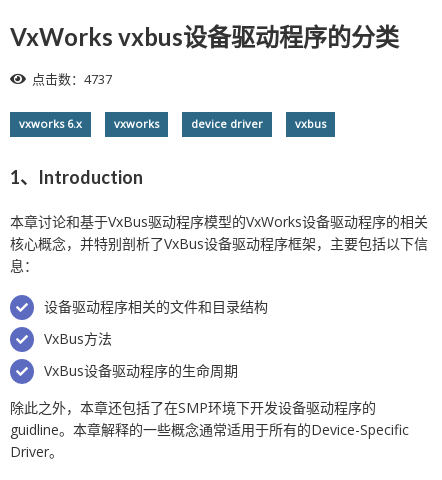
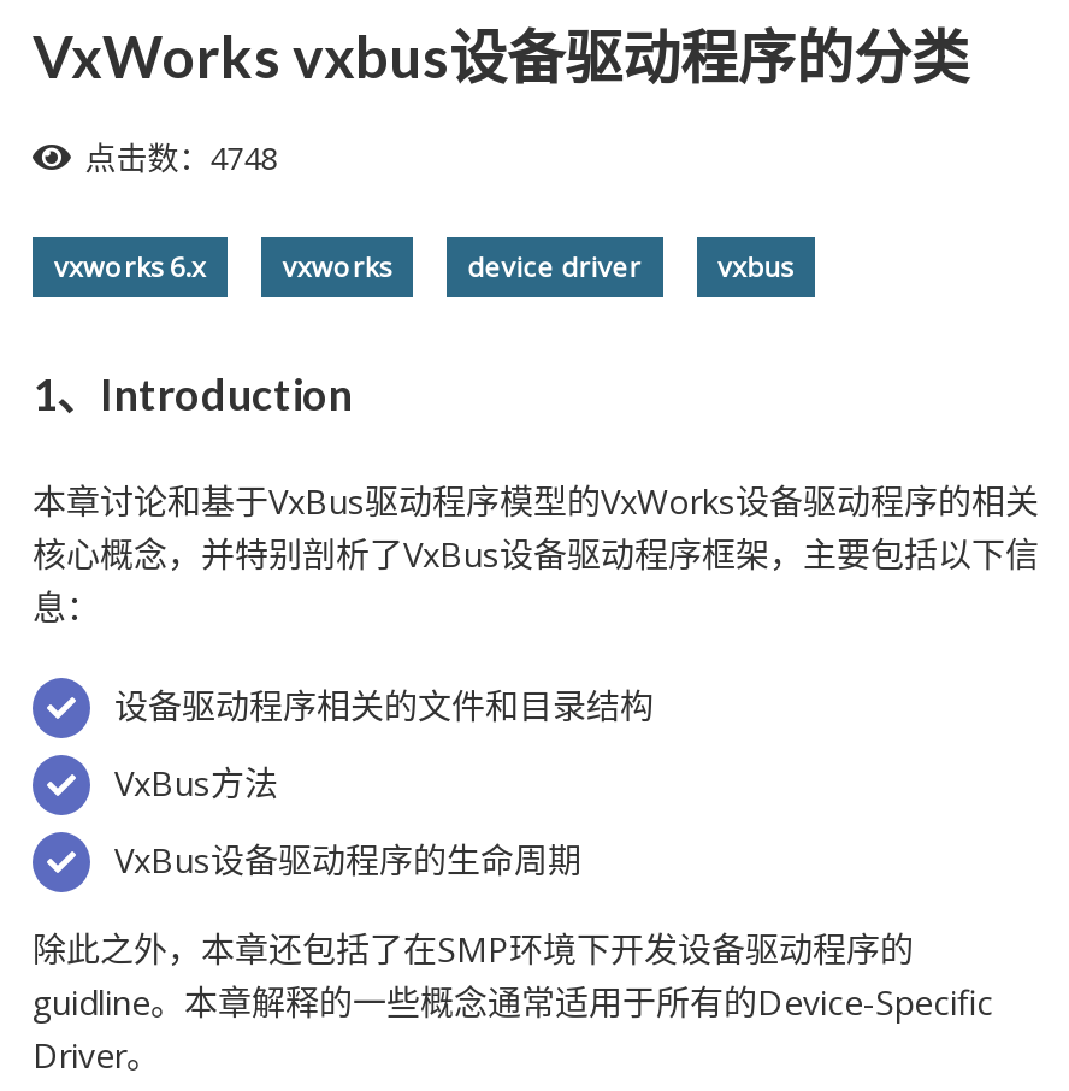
- 点击数：4737
+ 点击数：4748
